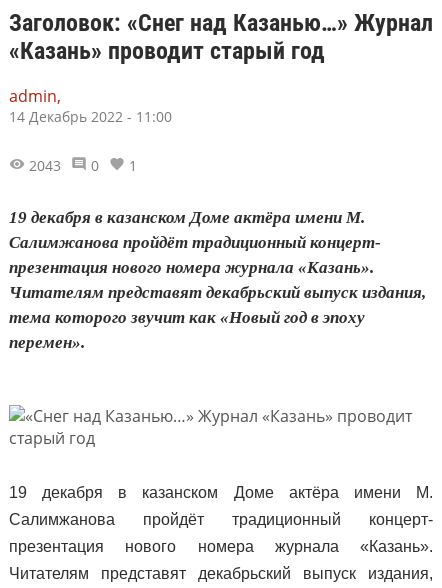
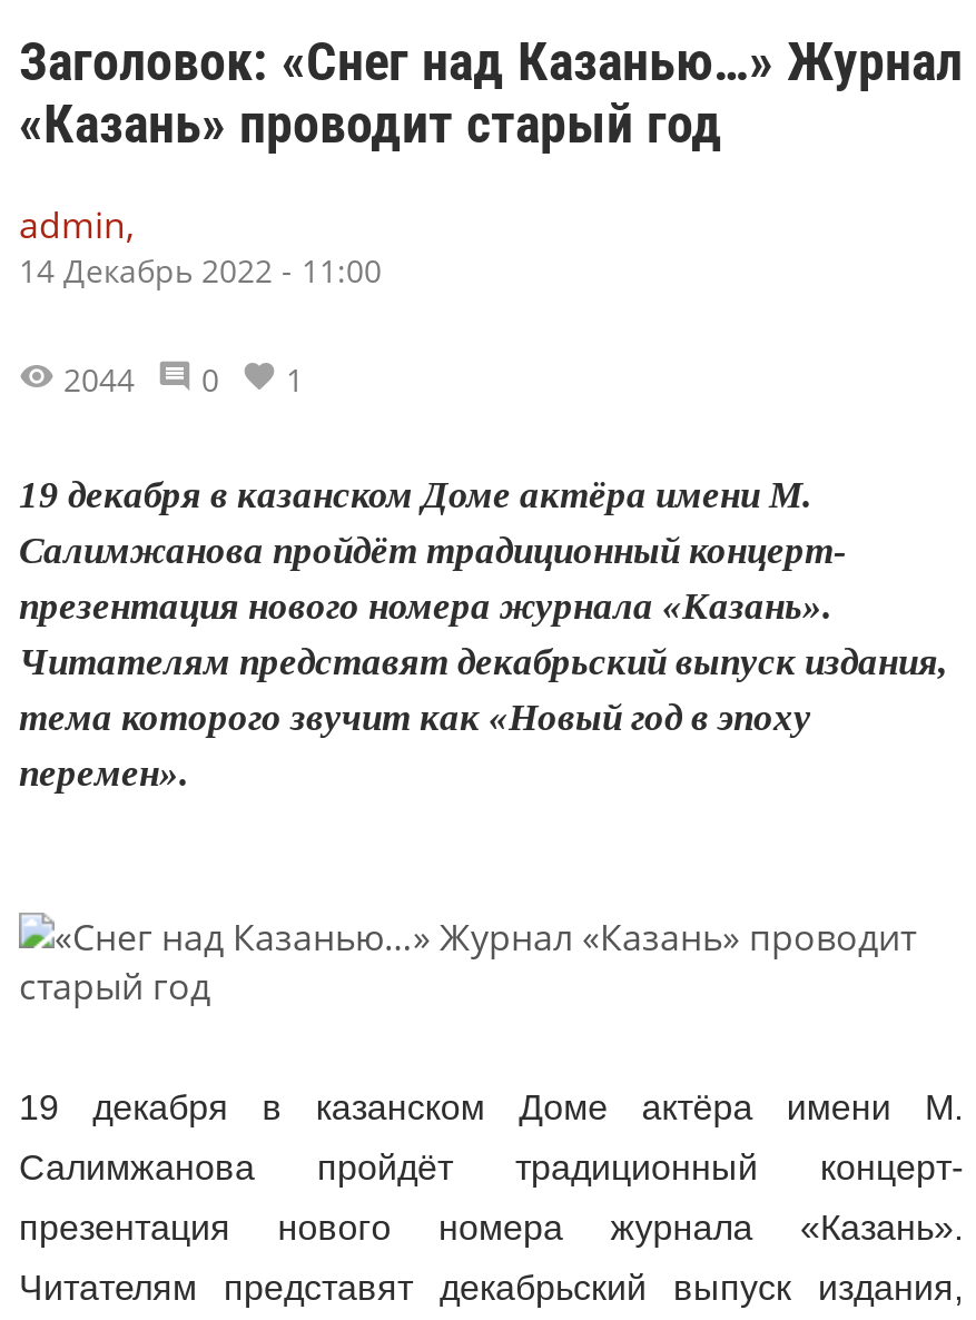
- 2043 0 1
+ 2044 0 1
